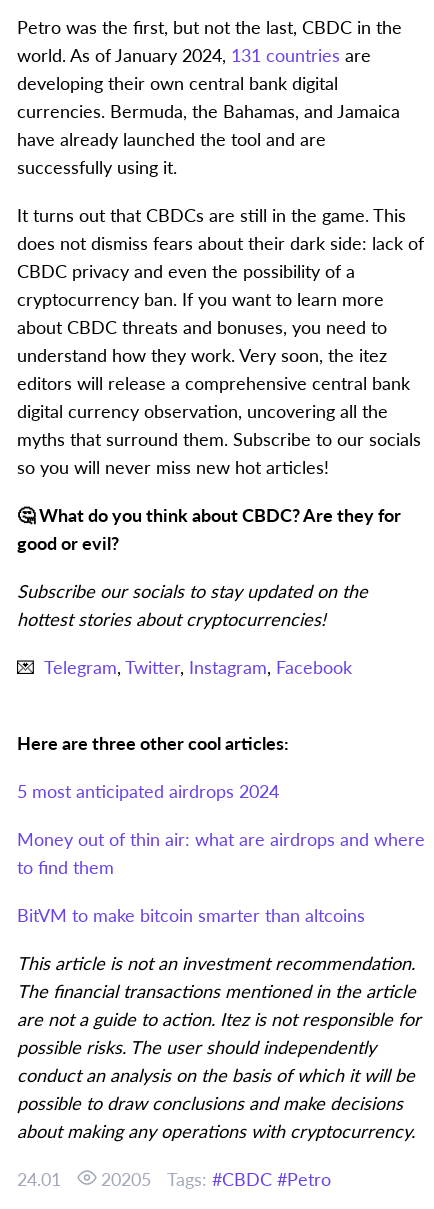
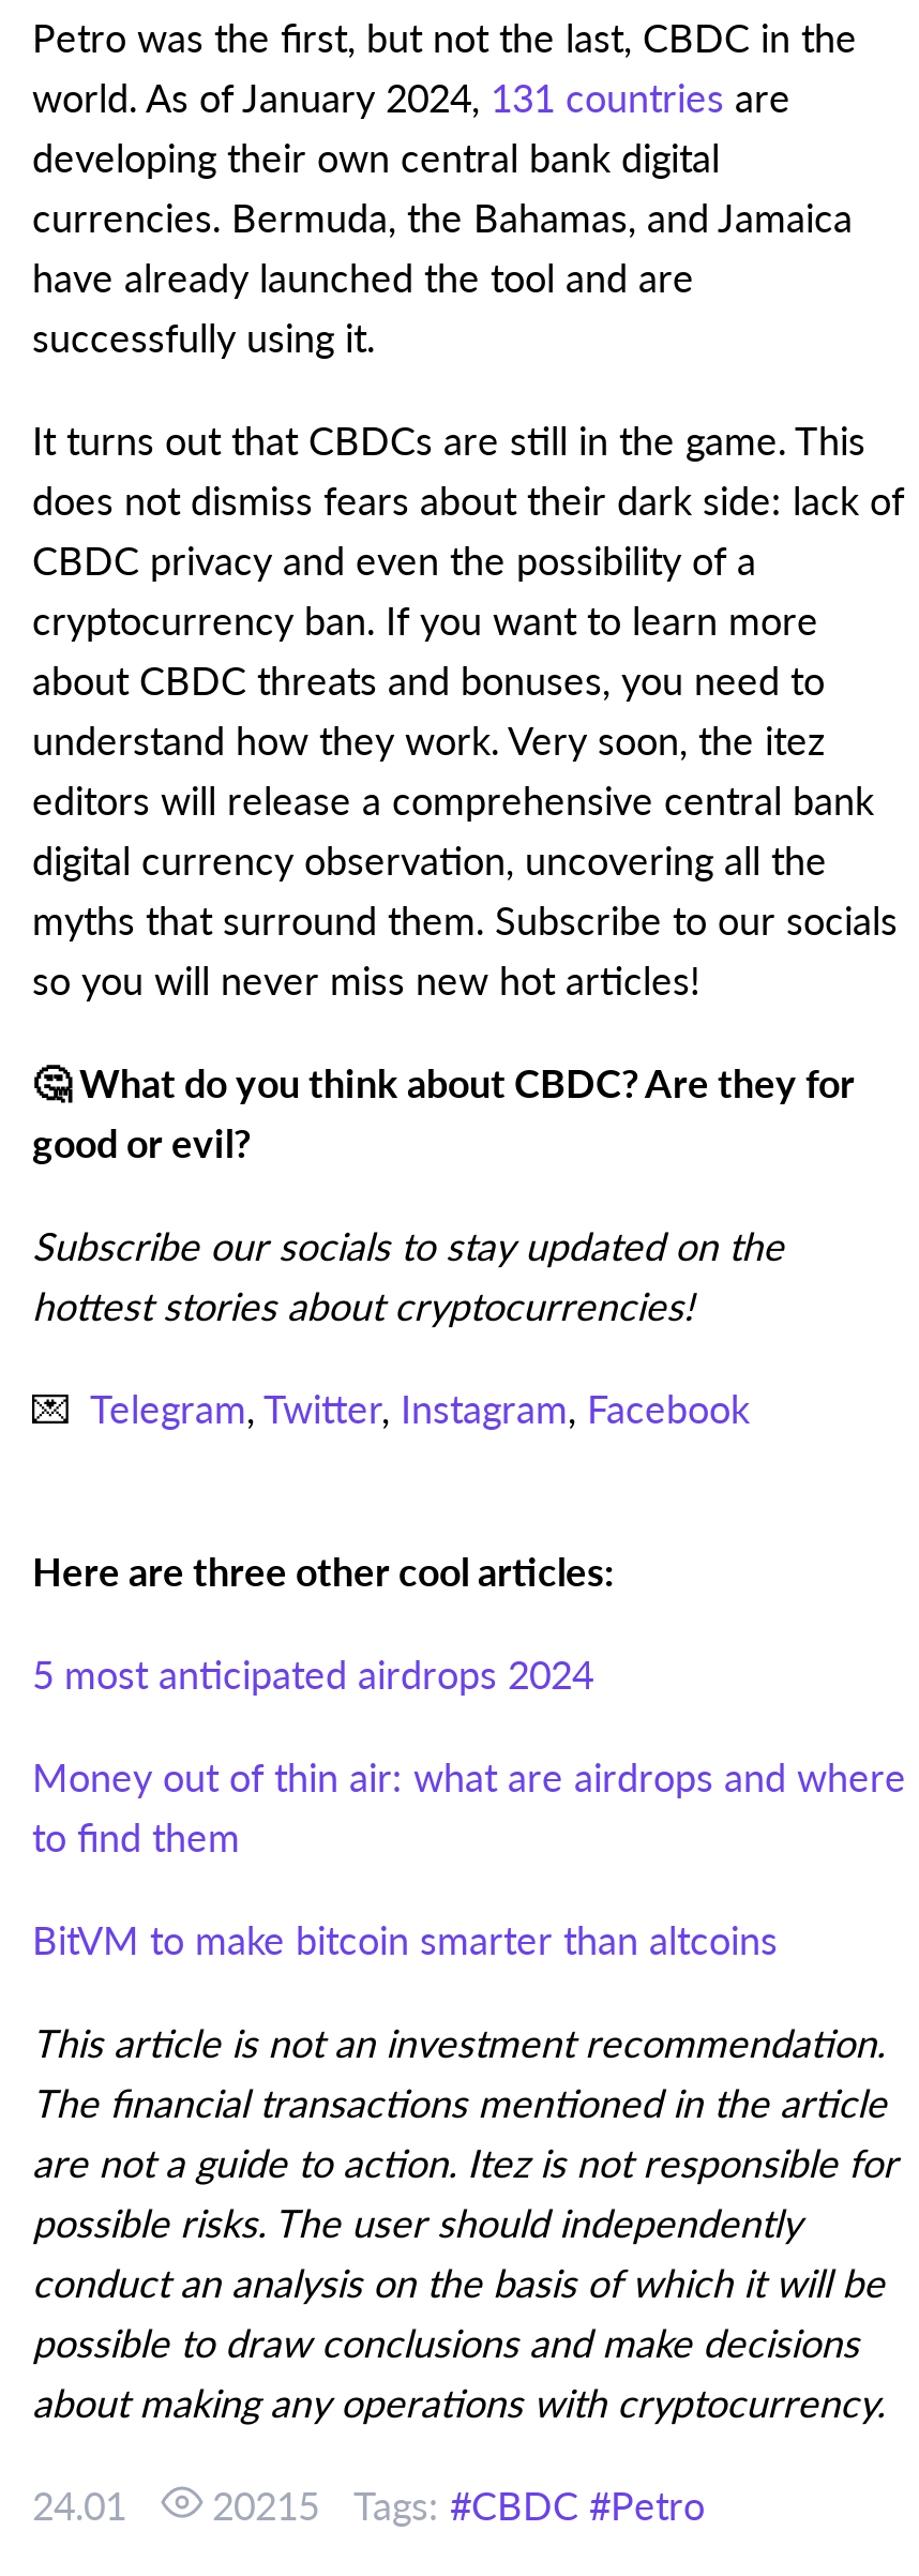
- 24.01 20205 Tags: CBDC Petro
+ 24.01 20215 Tags: CBDC Petro
